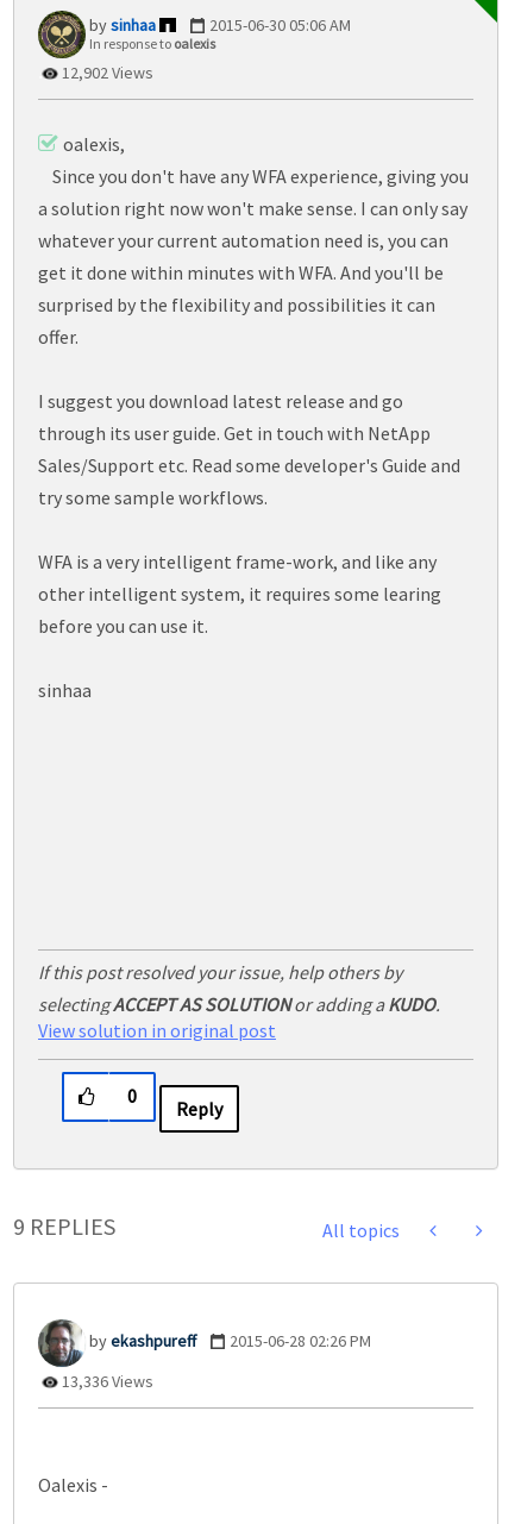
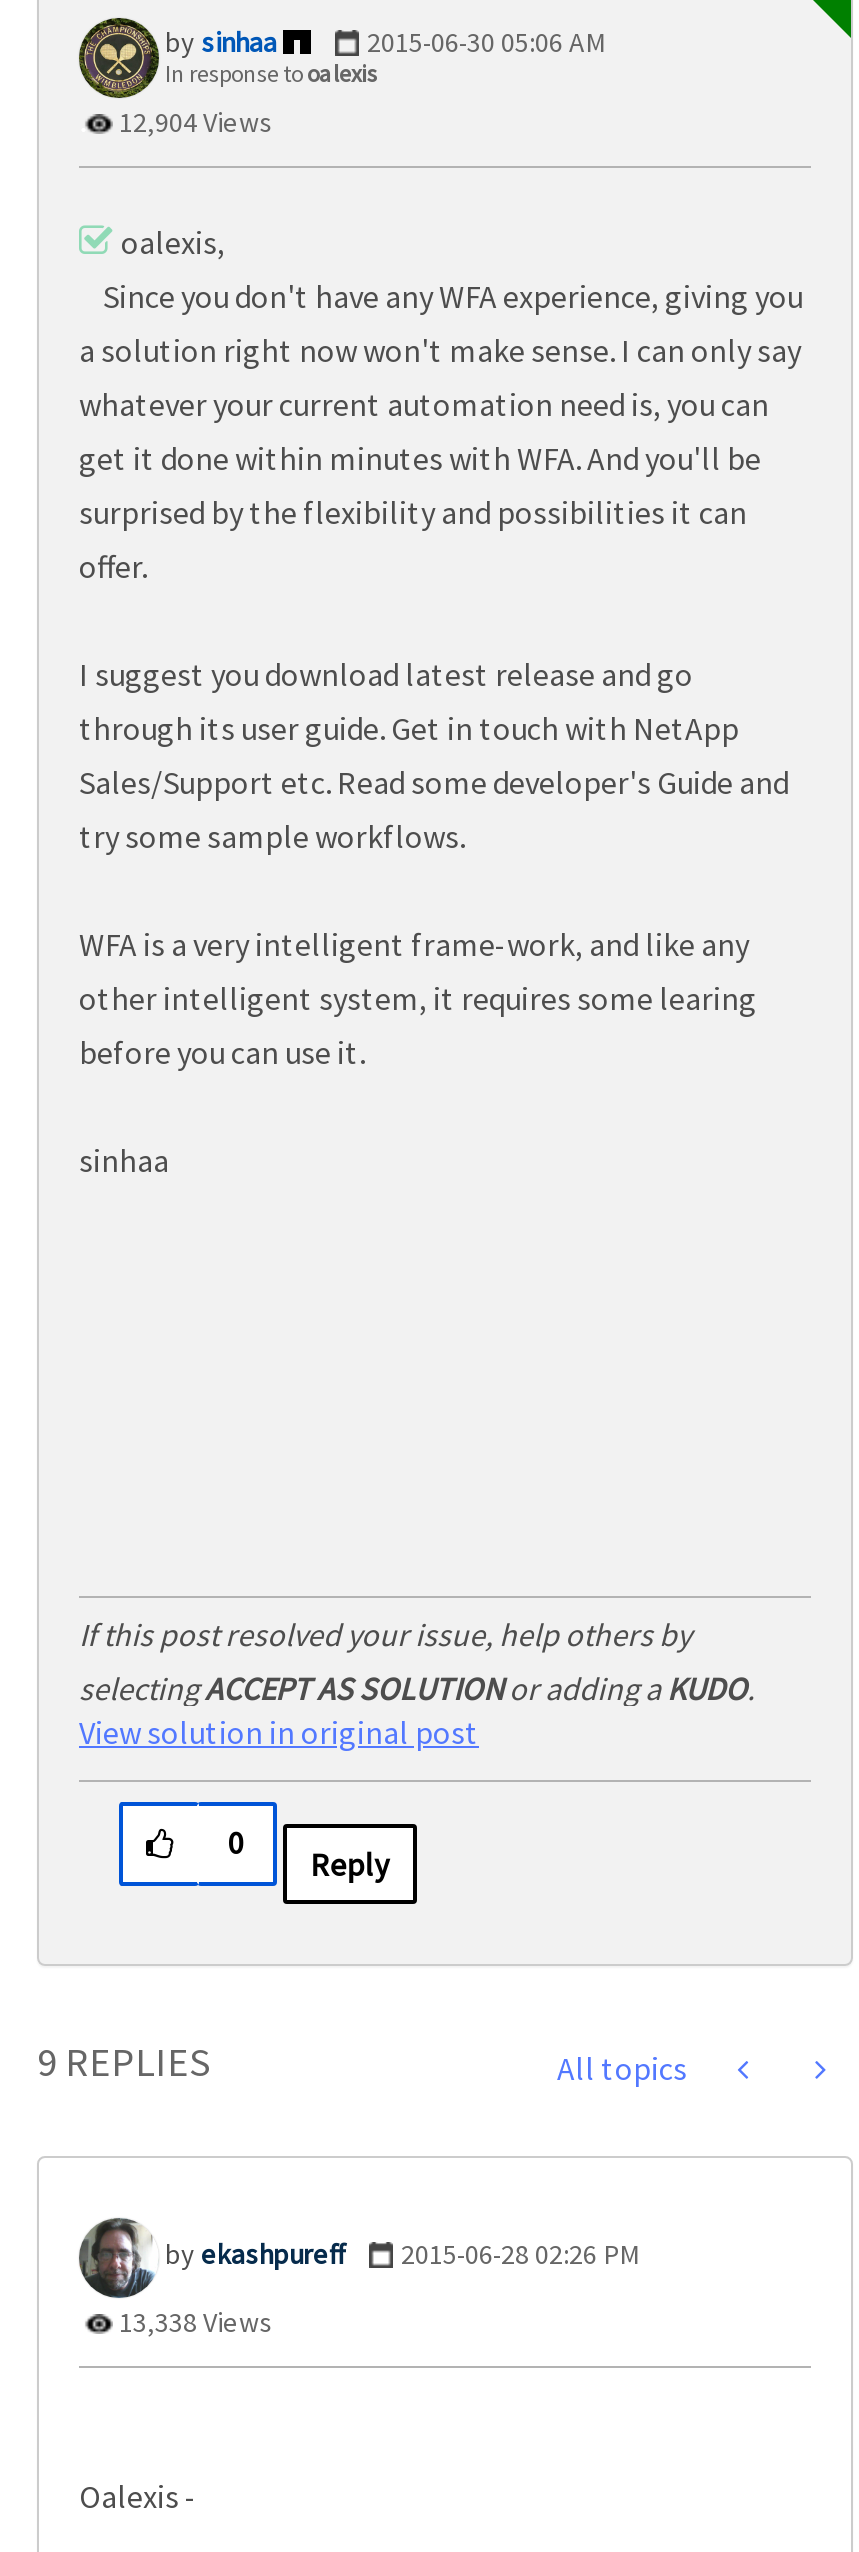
- 12,902 Views
+ 12,904 Views

- 13,336 Views
+ 13,338 Views
